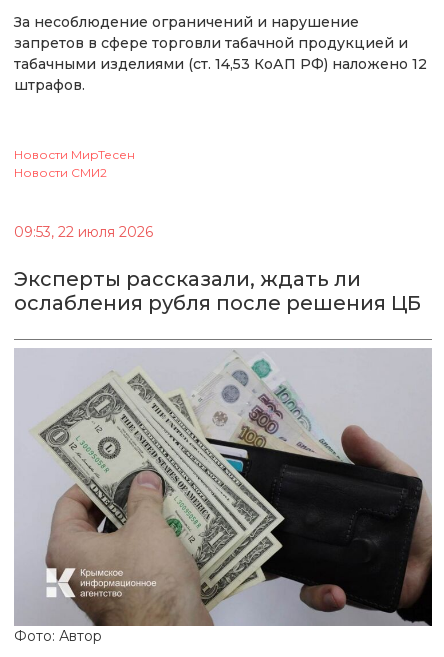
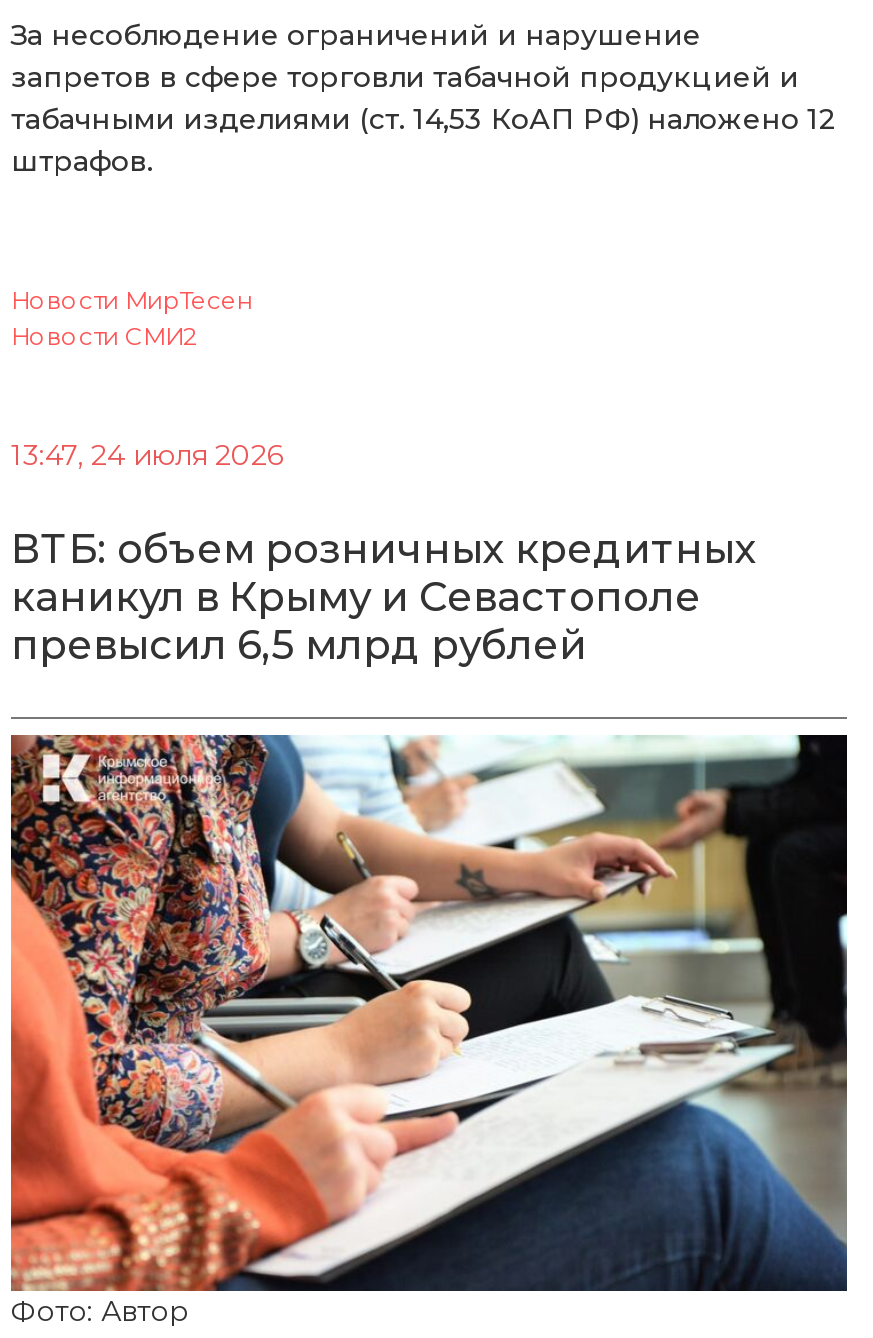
- 09:53, 22 июля 2026
+ 13:47, 24 июля 2026

- Эксперты рассказали, ждать ли
- ослабления рубля после решения ЦБ
+ ВТБ: объем розничных кредитных
+ каникул в Крыму и Севастополе
+ превысил 6,5 млрд рублей

- [image]
+ [image]
